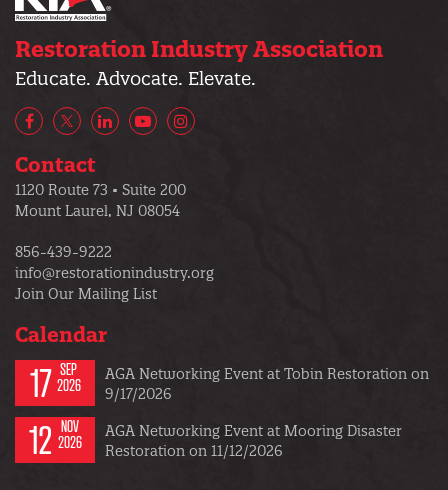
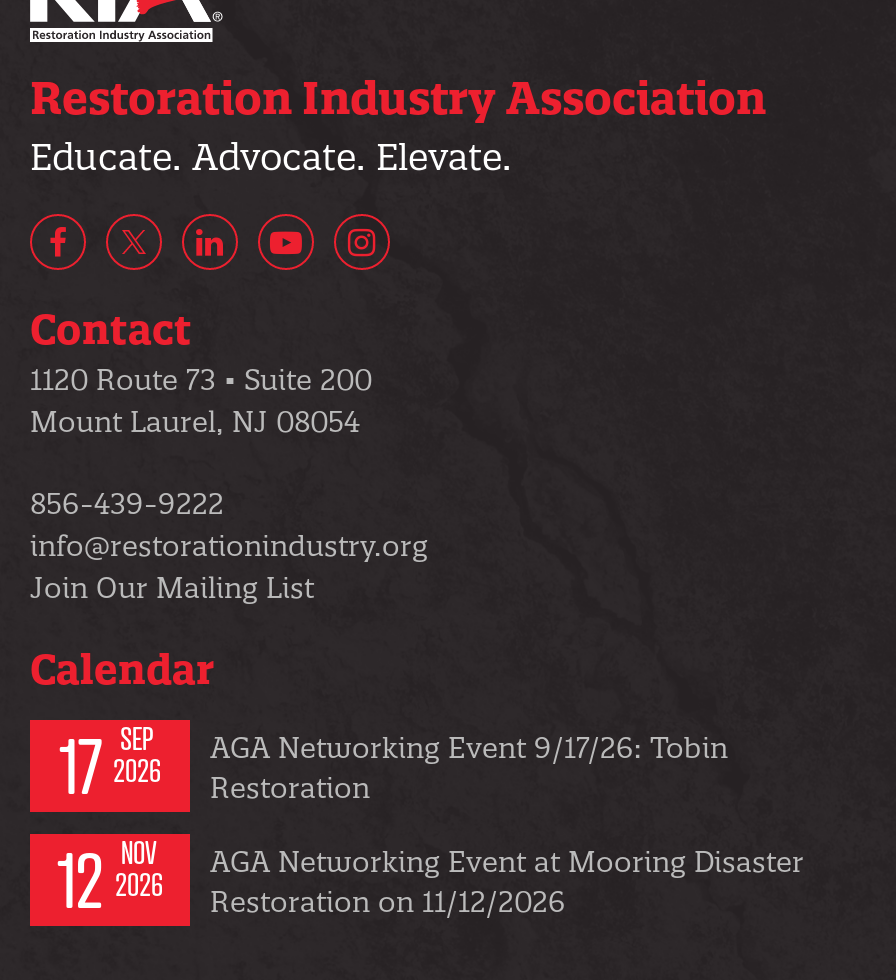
- AGA Networking Event at Tobin Restoration on
- 9/17/2026
+ AGA Networking Event 9/17/26: Tobin
+ Restoration
